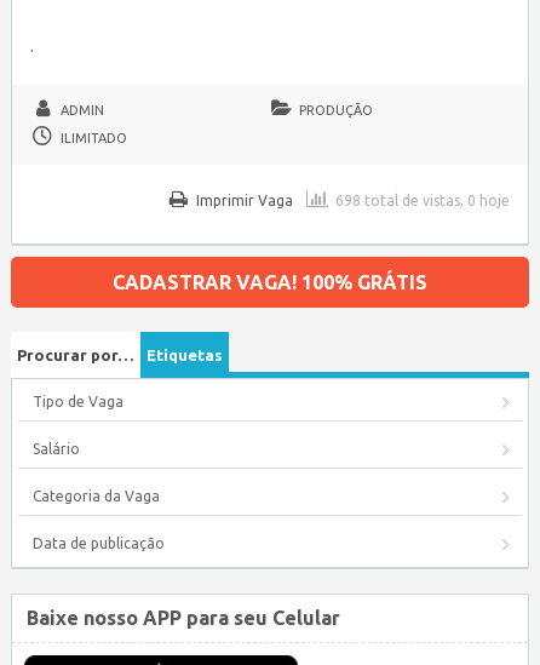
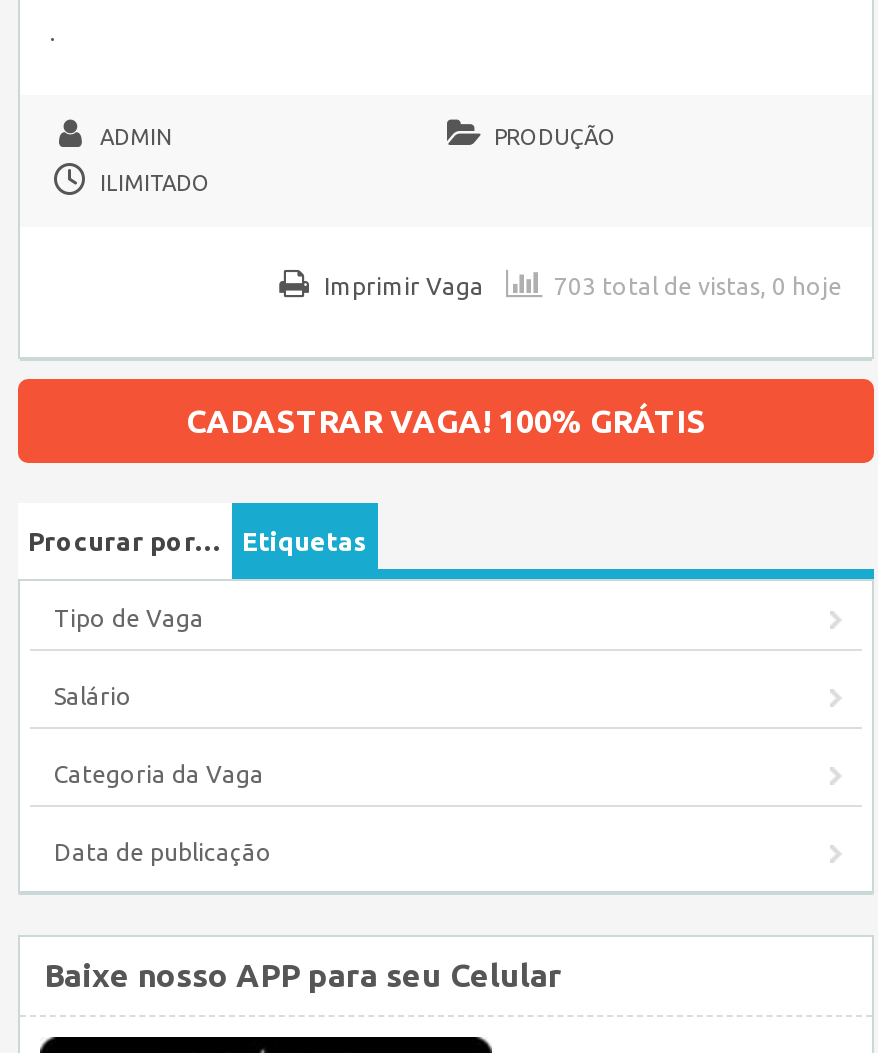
- 698 total de vistas, 0 hoje
+ 703 total de vistas, 0 hoje
